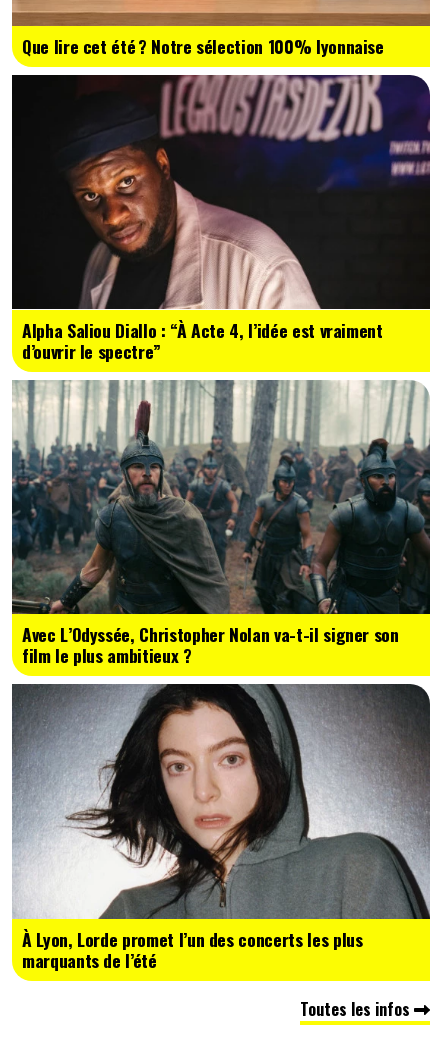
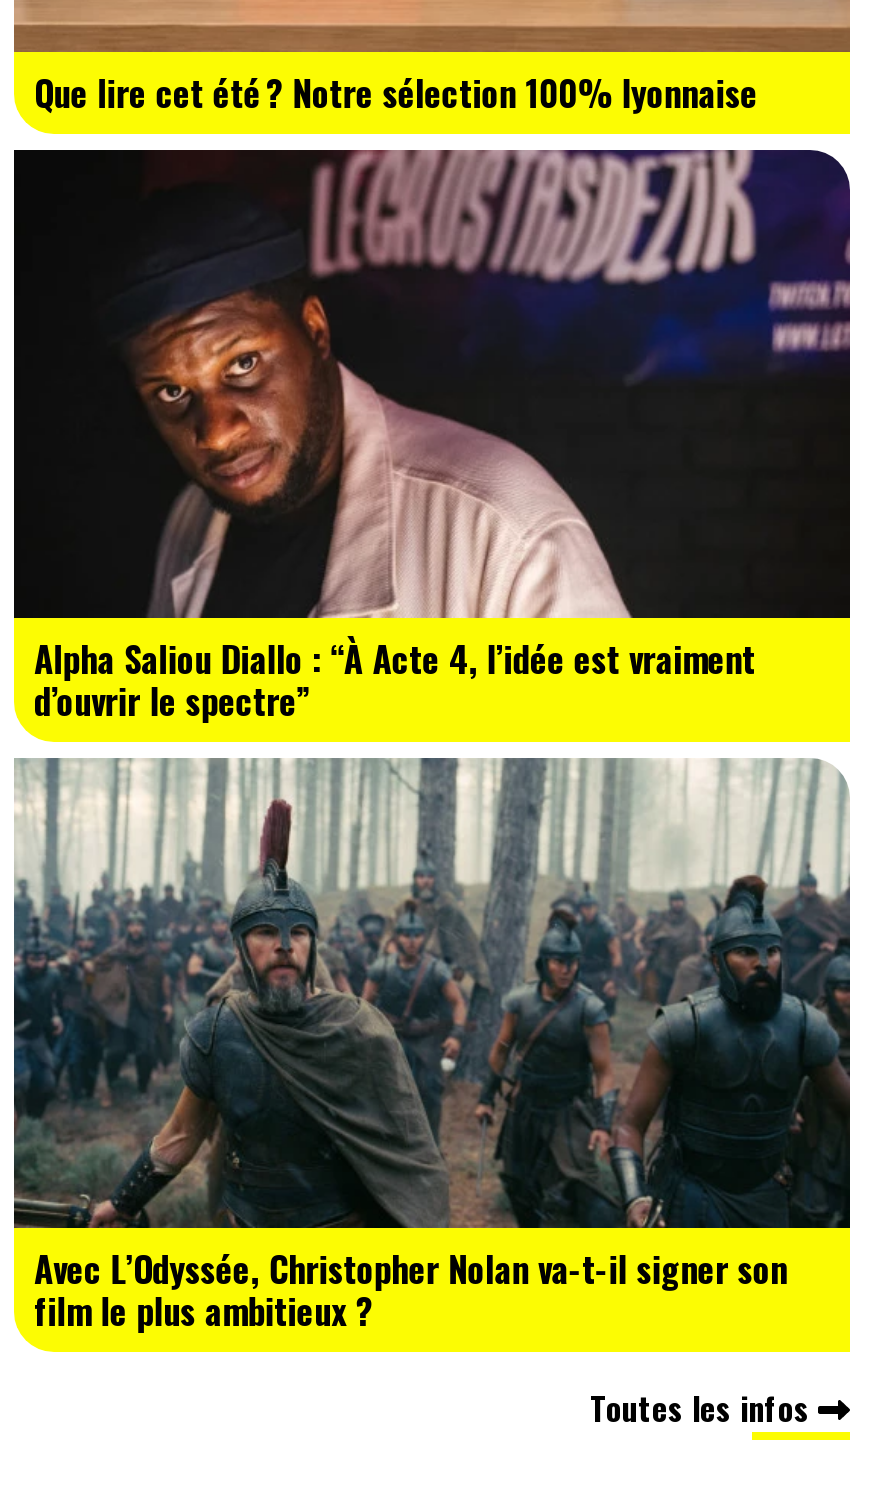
- [image]
- À Lyon, Lorde promet l’un des concerts les plus
- marquants de l’été
